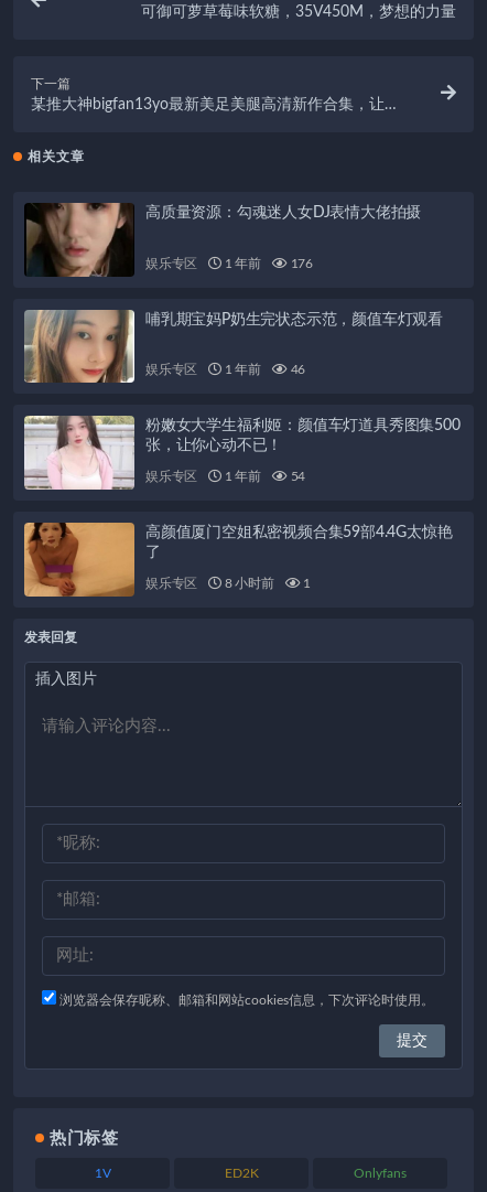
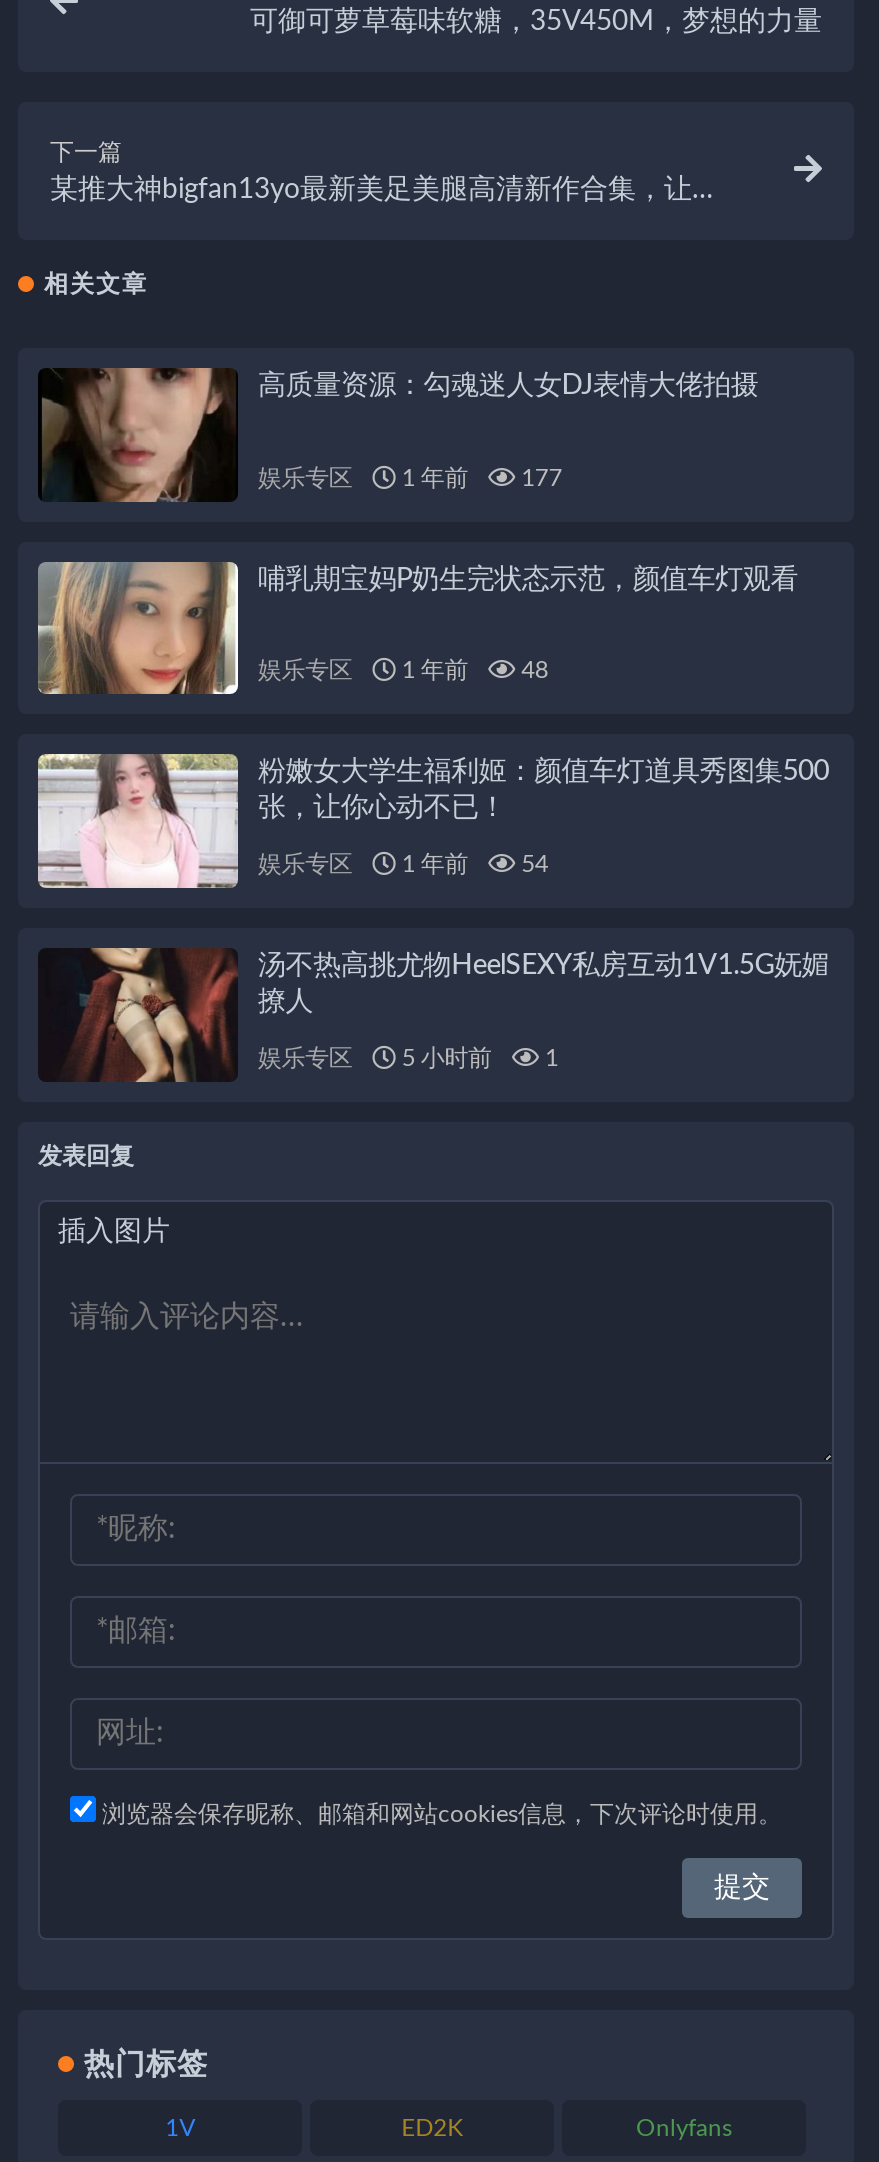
- 娱乐专区 1 年前 176
+ 娱乐专区 1 年前 177

- 娱乐专区 1 年前 46
+ 娱乐专区 1 年前 48

- [image]
- 高颜值厦门空姐私密视频合集59部4.4G太惊艳
- 了
+ [image]
+ 汤不热高挑尤物HeelSEXY私房互动1V1.5G妩媚
+ 撩人

- 娱乐专区 8 小时前 1
+ 娱乐专区 5 小时前 1
